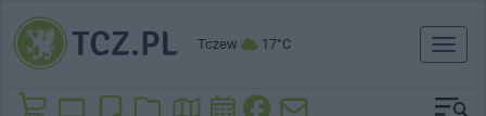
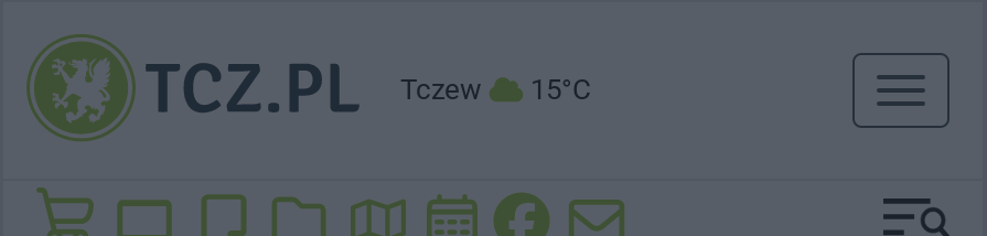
- Tczew 17°C
+ Tczew 15°C
